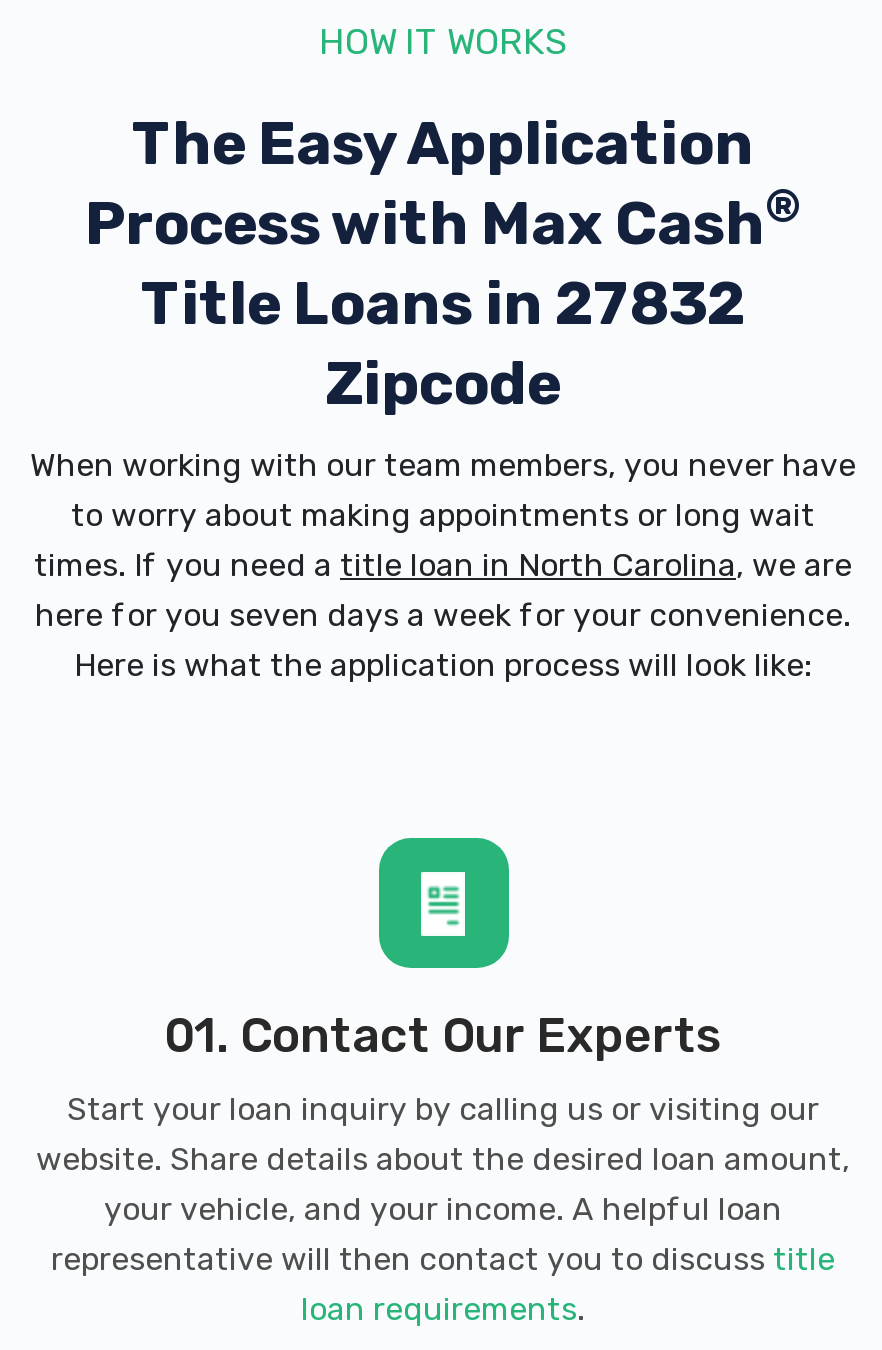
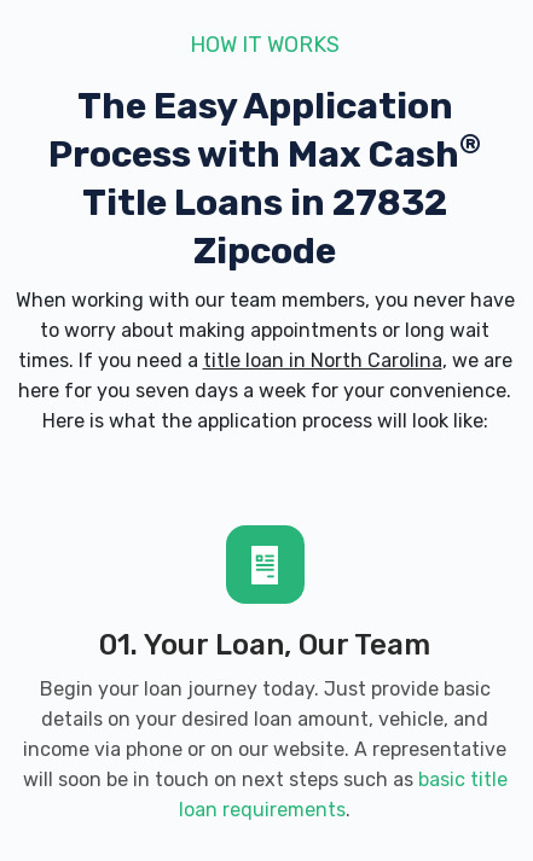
- 01. Contact Our Experts
+ 01. Your Loan, Our Team

- Start your loan inquiry by calling us or visiting our
- website. Share details about the desired loan amount,
- your vehicle, and your income. A helpful loan
- representative will then contact you to discuss title
+ Begin your loan journey today. Just provide basic
+ details on your desired loan amount, vehicle, and
+ income via phone or on our website. A representative
+ will soon be in touch on next steps such as basic title
